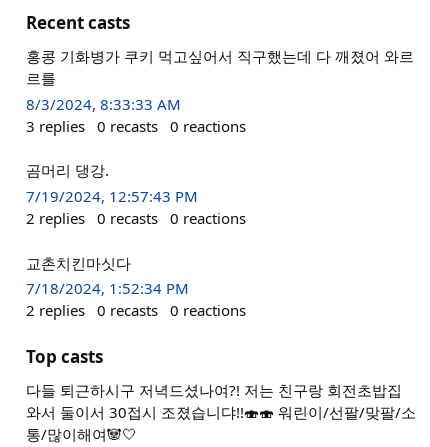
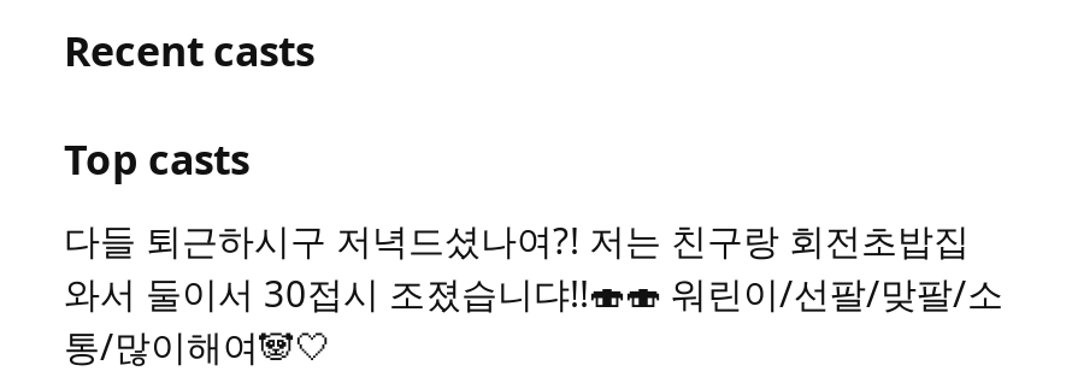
- 홍콩 기화병가 쿠키 먹고싶어서 직구했는데 다 깨졌어 와르
- 르를
- 8/3/2024, 8:33:33 AM
- 3 replies 0 recasts 0 reactions
- 곰머리 댕강.
- 7/19/2024, 12:57:43 PM
- 2 replies 0 recasts 0 reactions
- 교촌치킨마싯다
- 7/18/2024, 1:52:34 PM
- 2 replies 0 recasts 0 reactions
